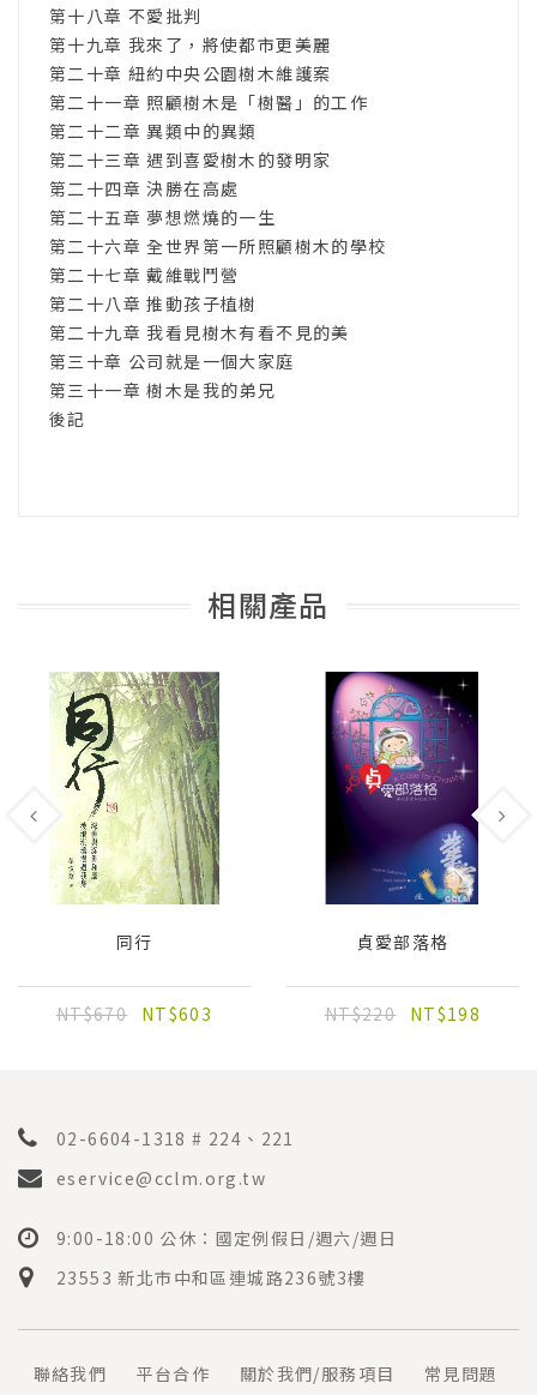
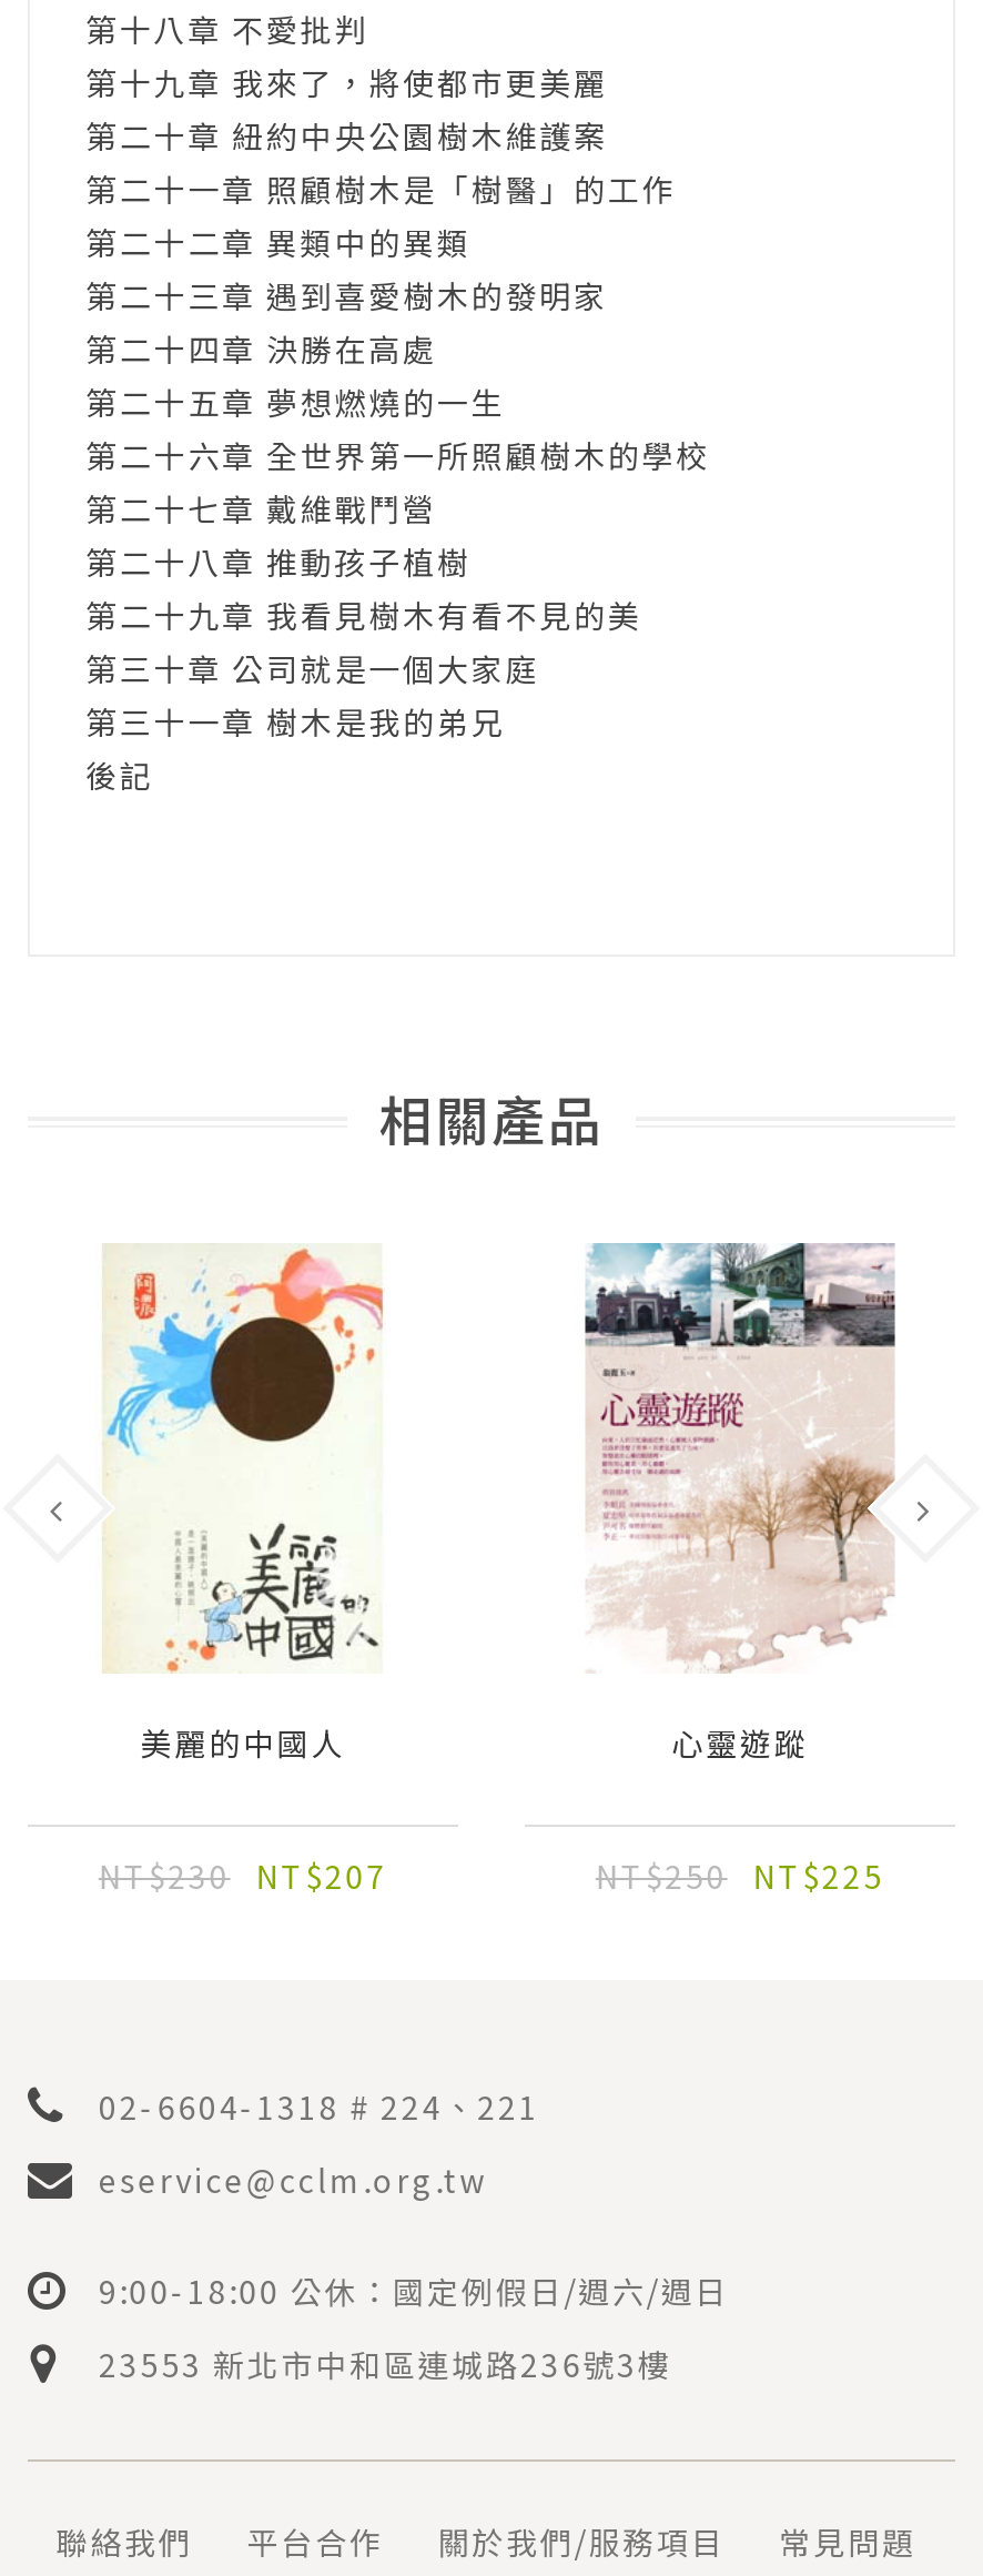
- [image]
- 同行
+ [image]
+ 美麗的中國人

- [image]
- 貞愛部落格
+ [image]
+ 心靈遊蹤

- NT$670 NT$603
+ NT$230 NT$207

- NT$220 NT$198
+ NT$250 NT$225
